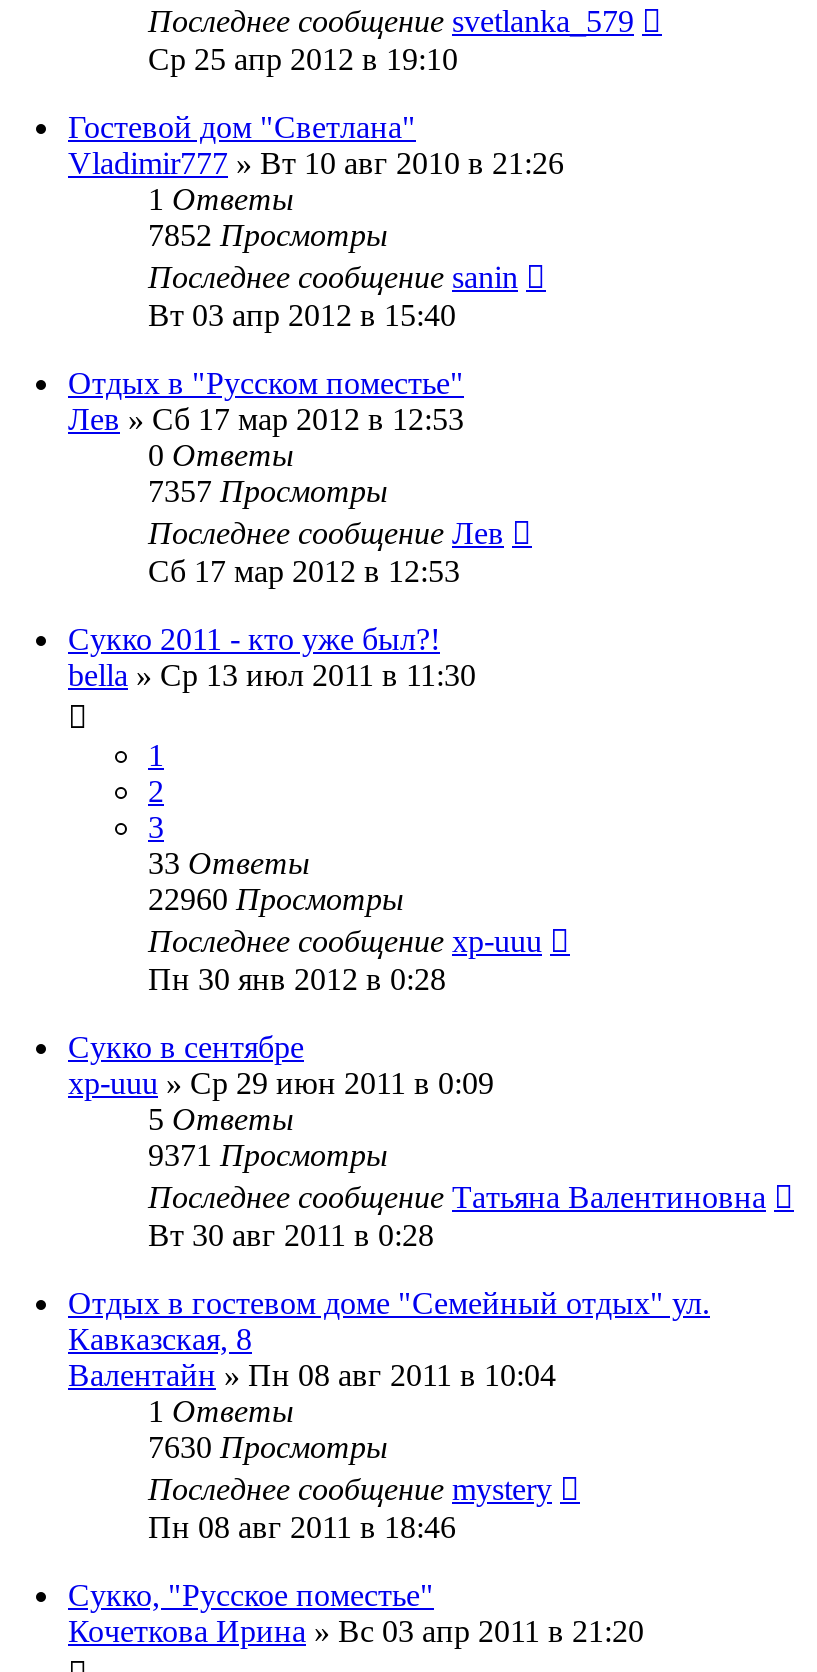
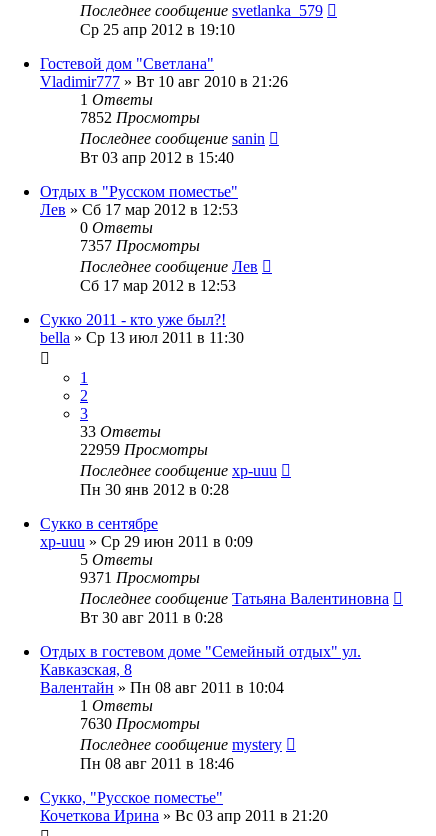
- 22960 Просмотры
+ 22959 Просмотры
